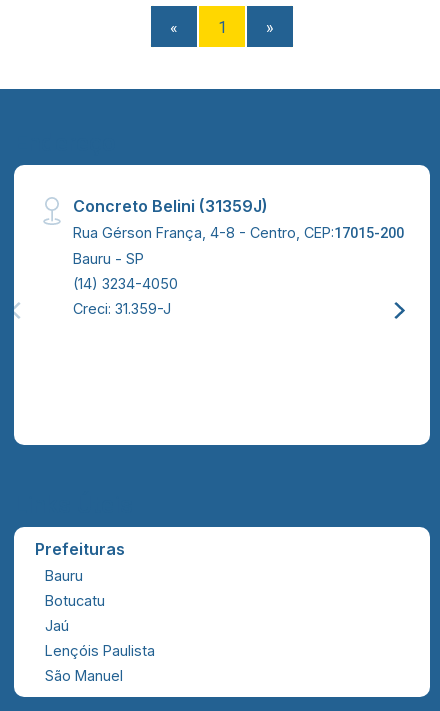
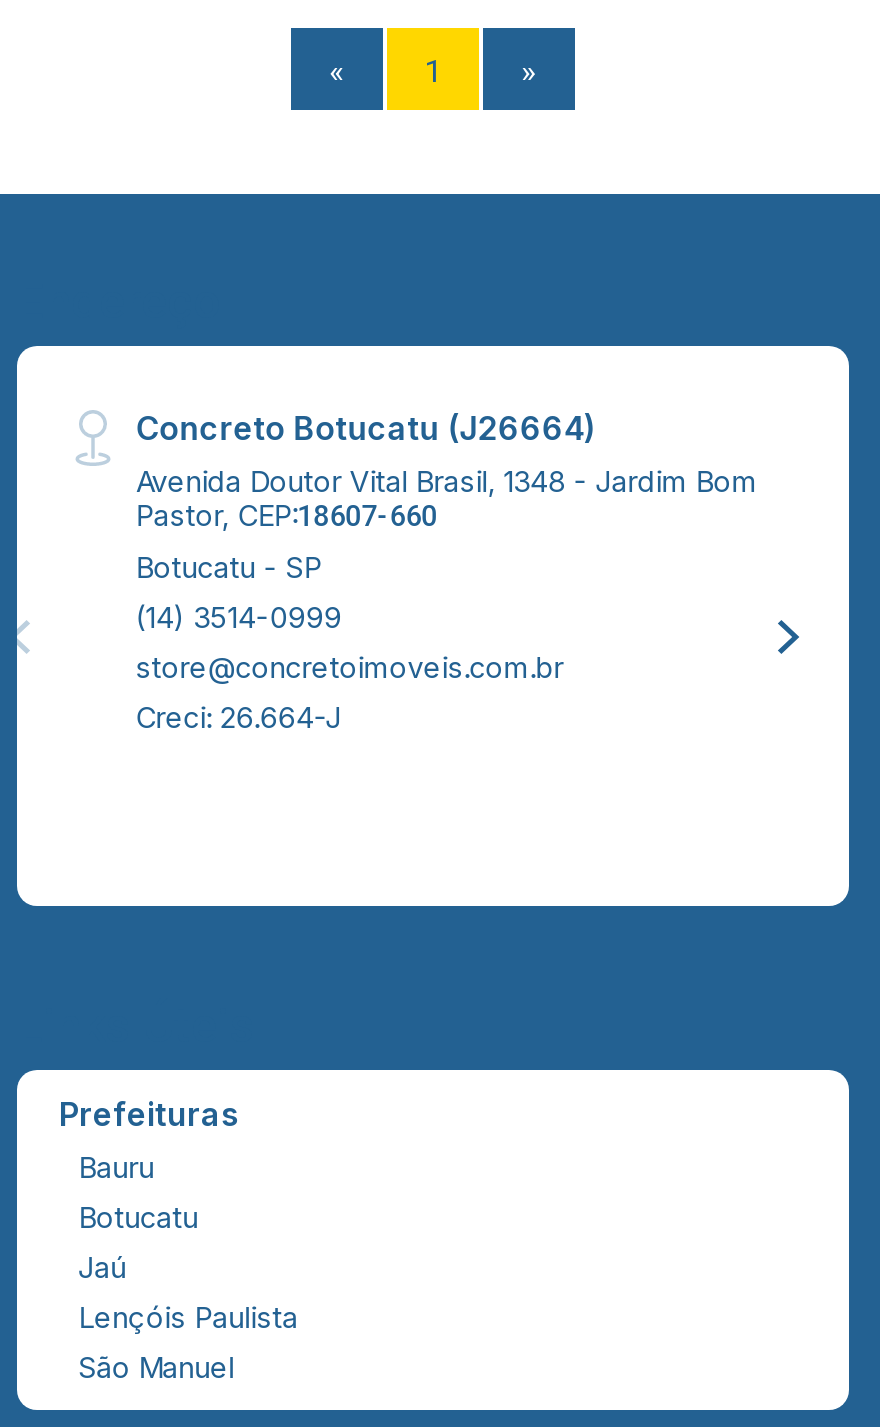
- Concreto Belini (31359J)
- Rua Gérson França, 4-8 - Centro, CEP:17015-200
- Bauru - SP
- (14) 3234-4050
- Creci: 31.359-J
+ Concreto Botucatu (J26664)
+ Avenida Doutor Vital Brasil, 1348 - Jardim Bom
+ Pastor, CEP:18607-660
+ Botucatu - SP
+ (14) 3514-0999
+ store@concretoimoveis.com.br
+ Creci: 26.664-J
